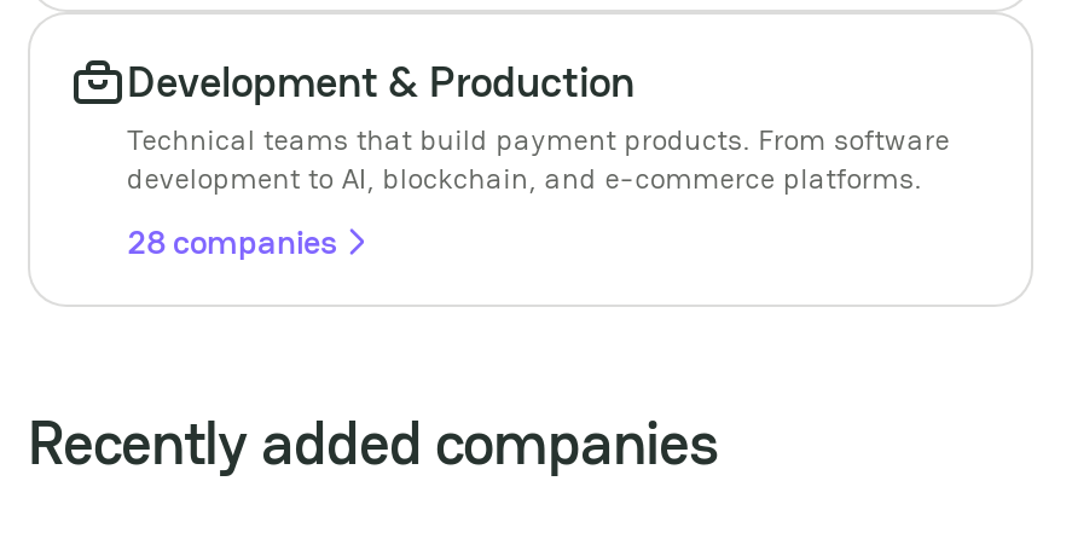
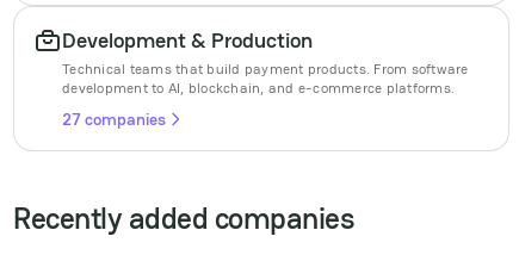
- 28 companies
+ 27 companies
